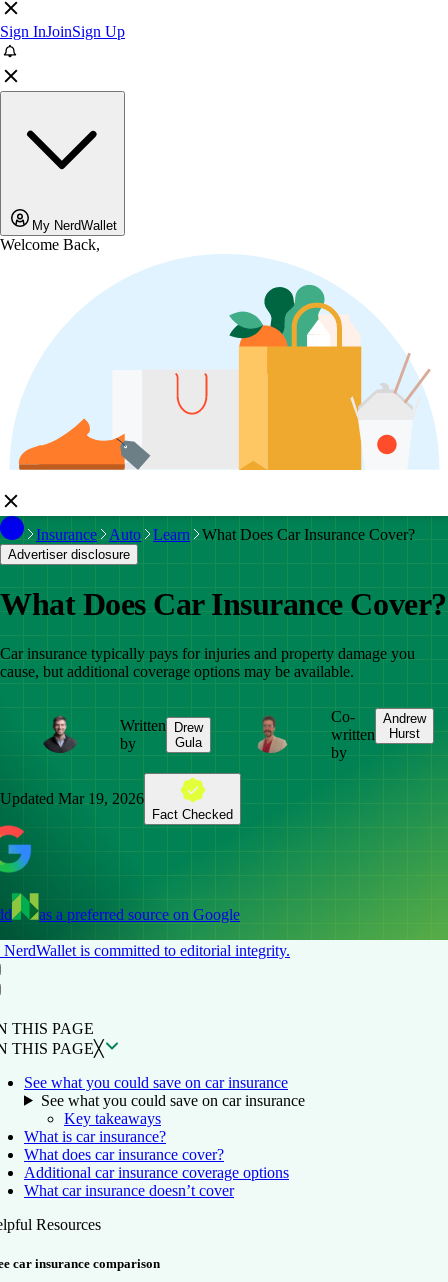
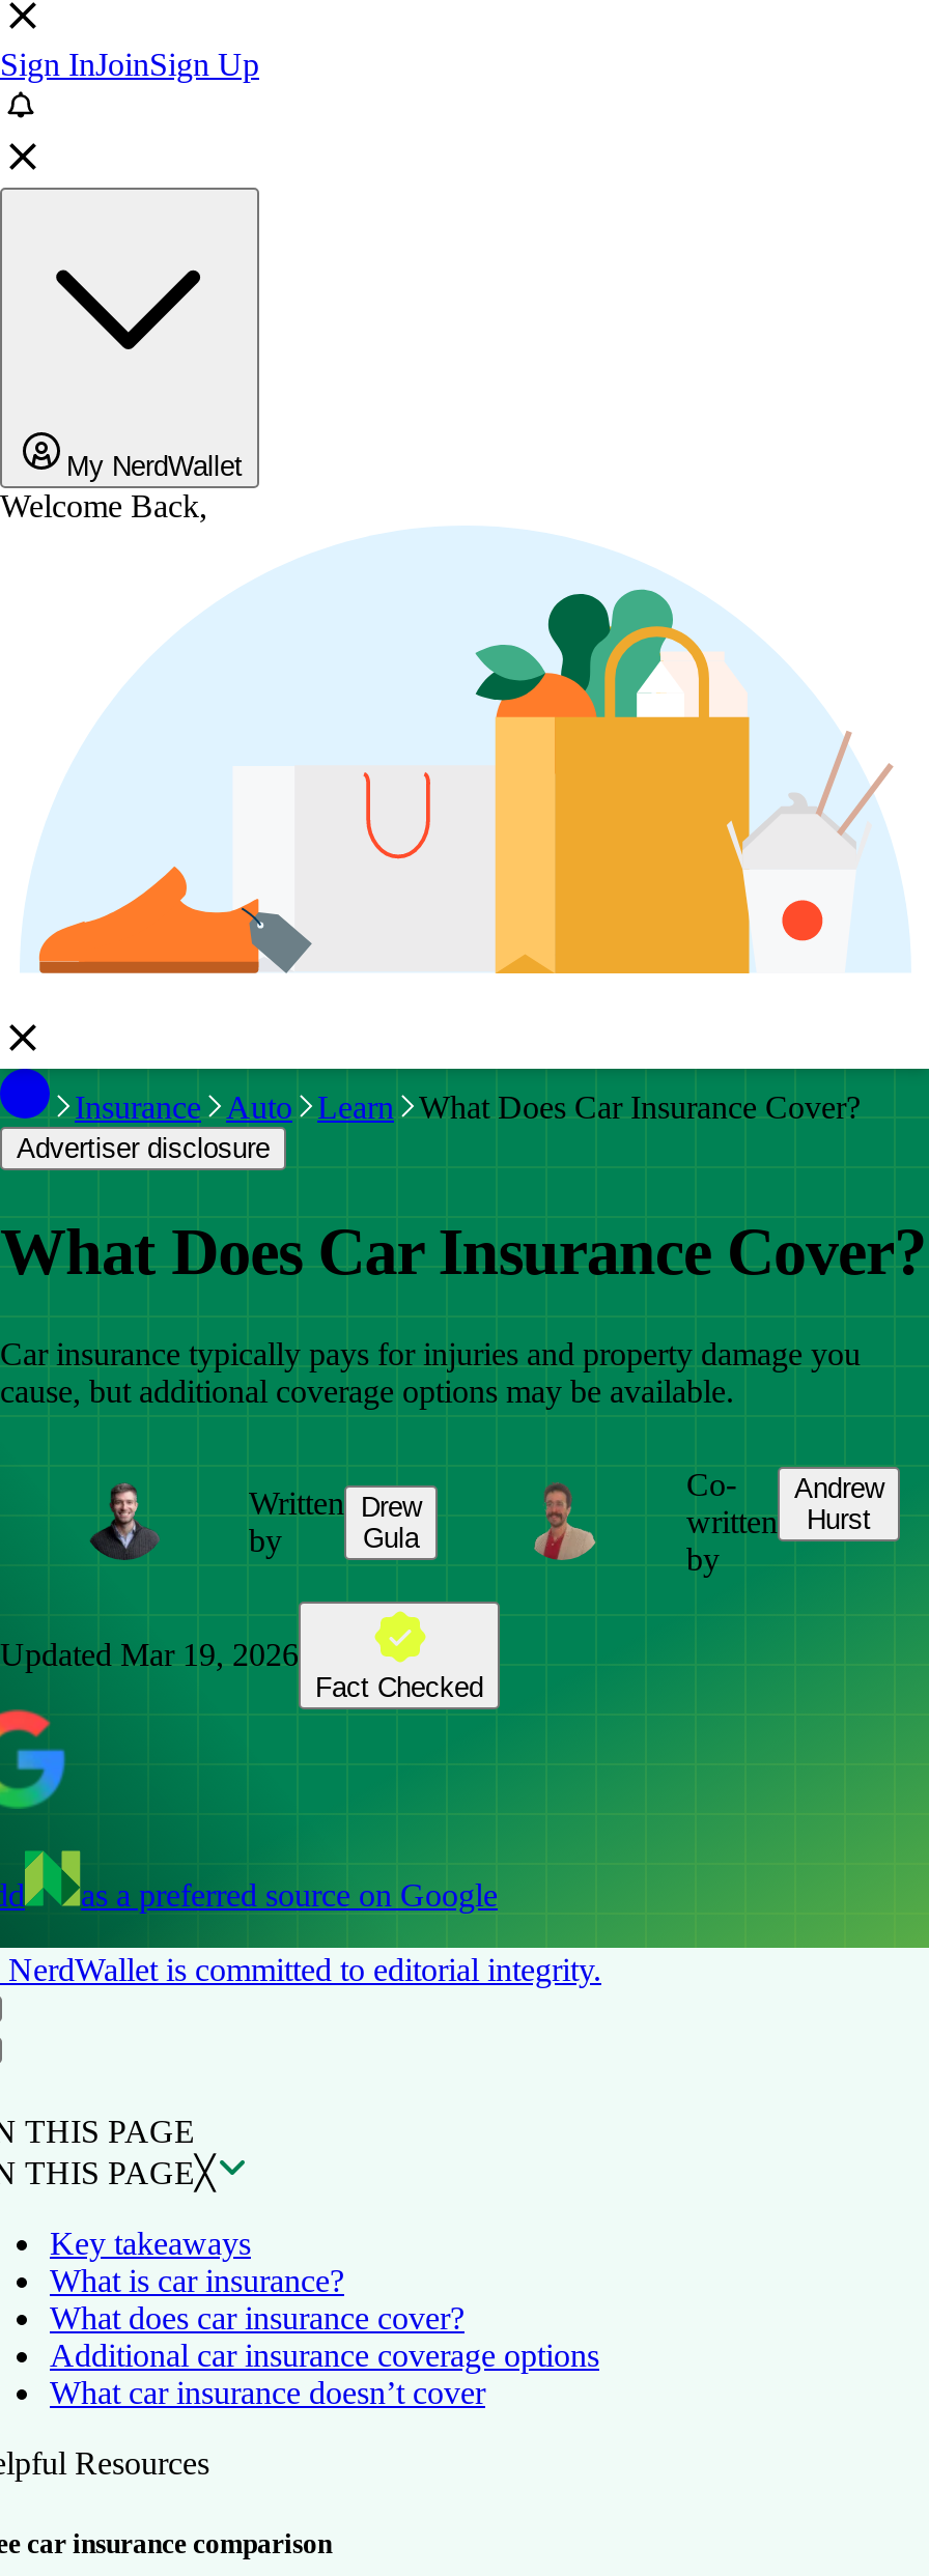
- See what you could save on car insurance
- See what you could save on car insurance
